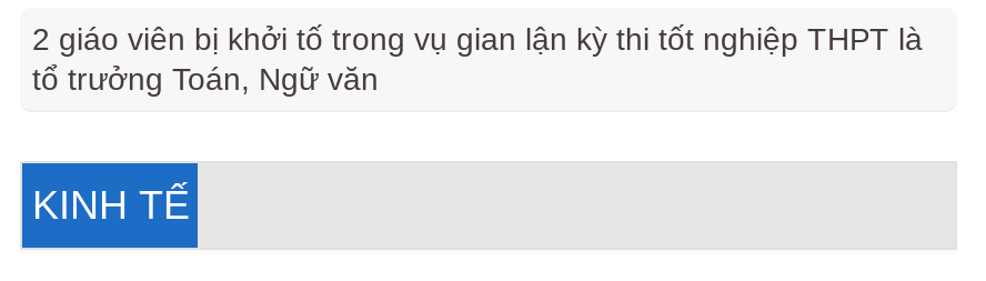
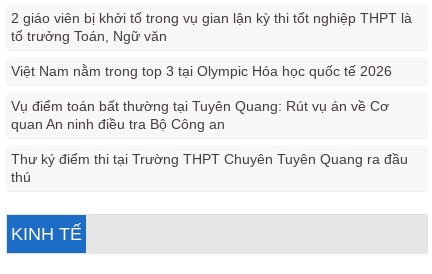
+ Việt Nam nằm trong top 3 tại Olympic Hóa học quốc tế 2026
+ Vụ điểm toán bất thường tại Tuyên Quang: Rút vụ án về Cơ
+ quan An ninh điều tra Bộ Công an
+ Thư ký điểm thi tại Trường THPT Chuyên Tuyên Quang ra đầu
+ thú
